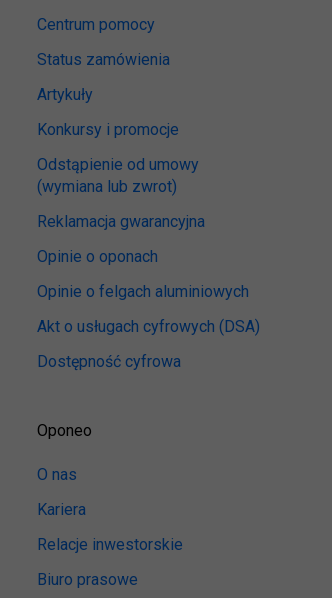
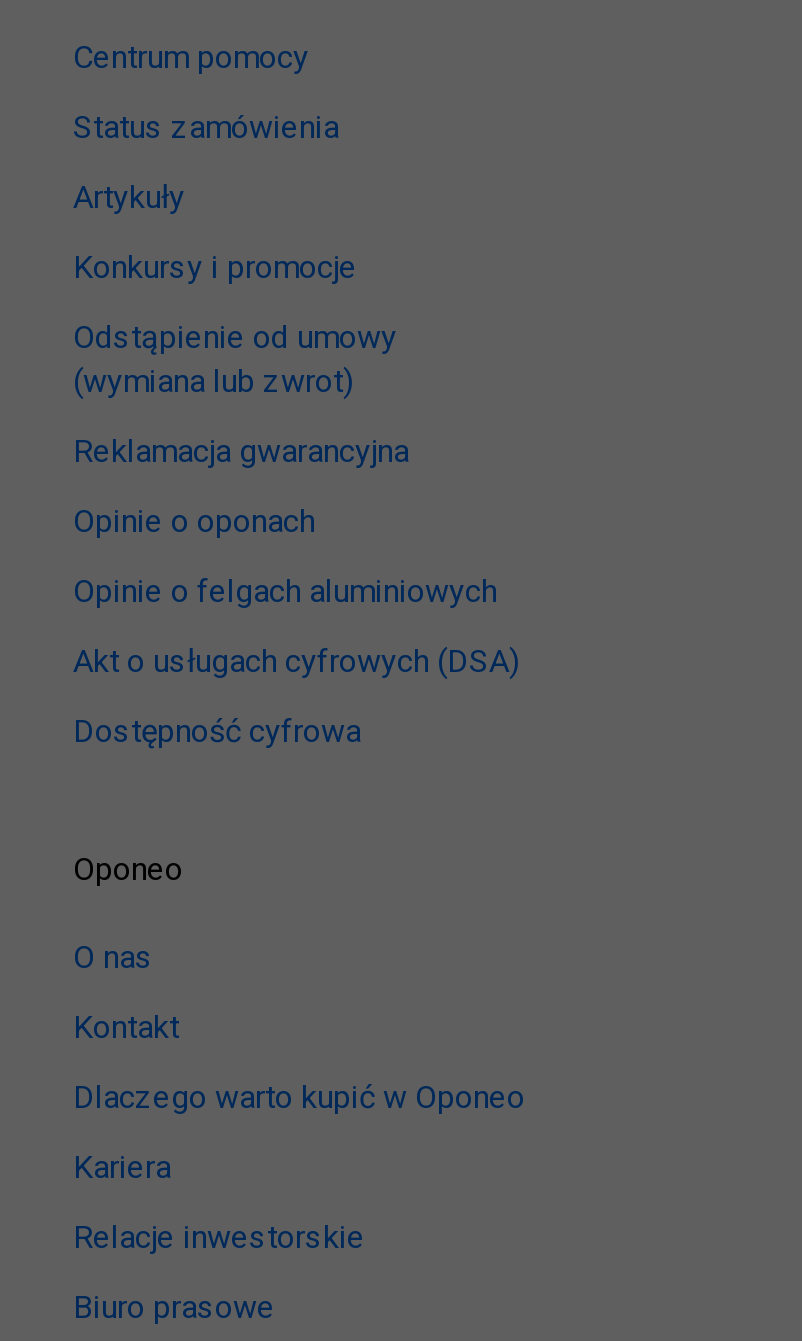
+ Kontakt
+ Dlaczego warto kupić w Oponeo
